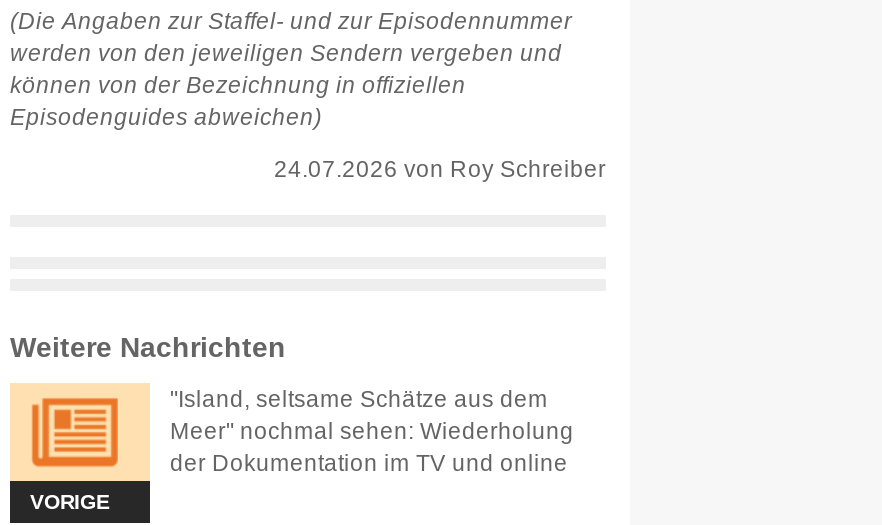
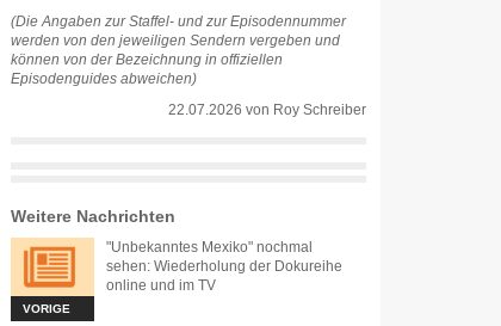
- 24.07.2026 von Roy Schreiber
+ 22.07.2026 von Roy Schreiber

- "Island, seltsame Schätze aus dem
- Meer" nochmal sehen: Wiederholung
- der Dokumentation im TV und online
+ "Unbekanntes Mexiko" nochmal
+ sehen: Wiederholung der Dokureihe
+ online und im TV
